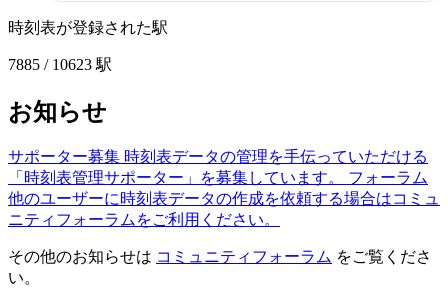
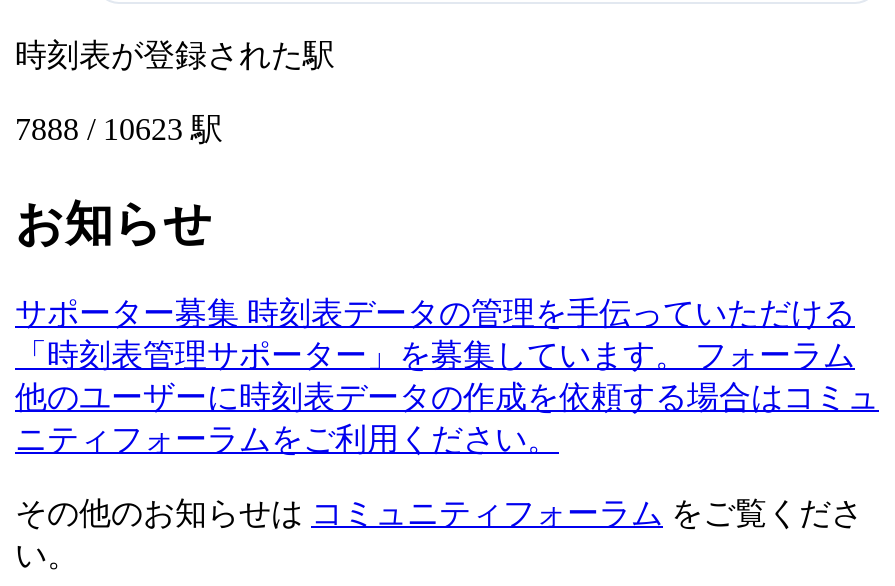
- 7885 / 10623 駅
+ 7888 / 10623 駅
